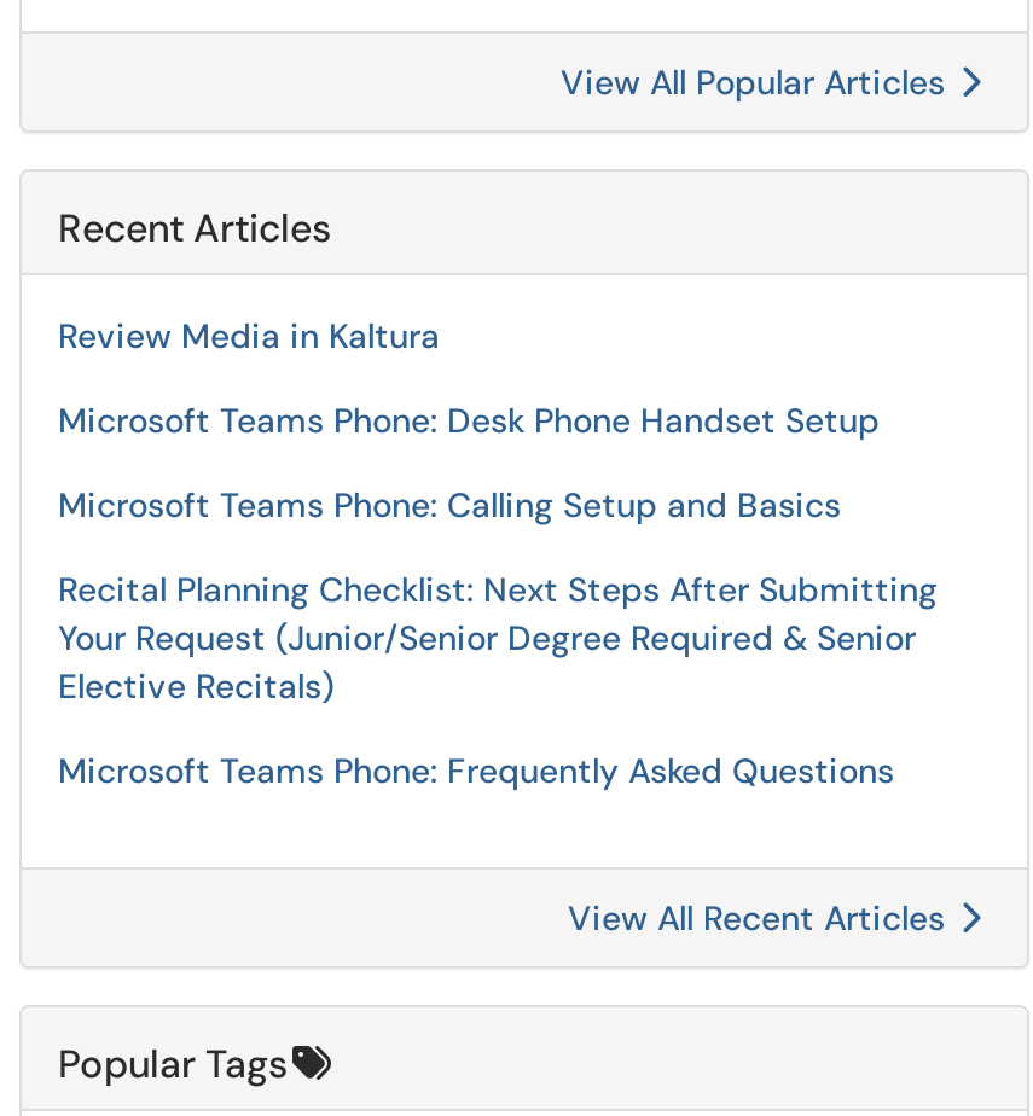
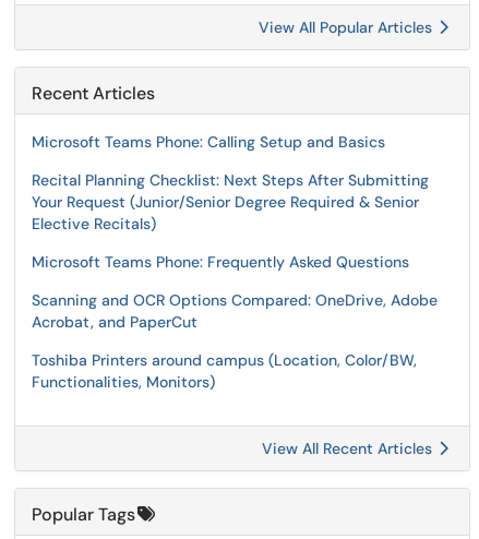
- Review Media in Kaltura
- Microsoft Teams Phone: Desk Phone Handset Setup

moved up: Microsoft Teams Phone: Calling Setup and Basics | Recital Planning Checklist: Next Steps After Submitting | Your Request (Junior/Senior Degree Required & Senior | Elective Recitals) | Microsoft Teams Phone: Frequently Asked Questions

+ Scanning and OCR Options Compared: OneDrive, Adobe
+ Acrobat, and PaperCut
+ Toshiba Printers around campus (Location, Color/BW,
+ Functionalities, Monitors)
